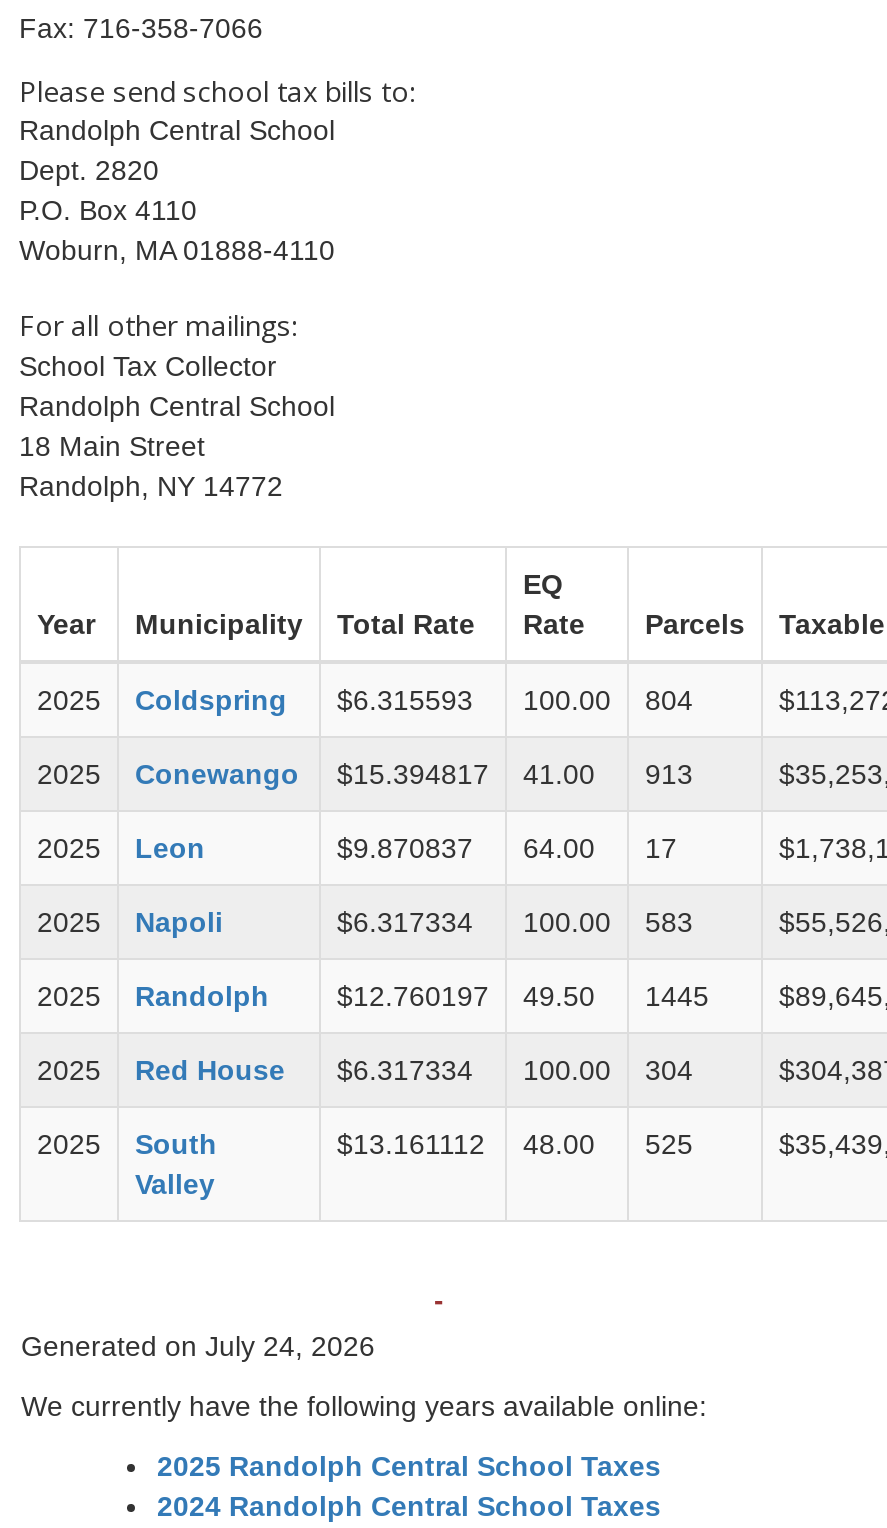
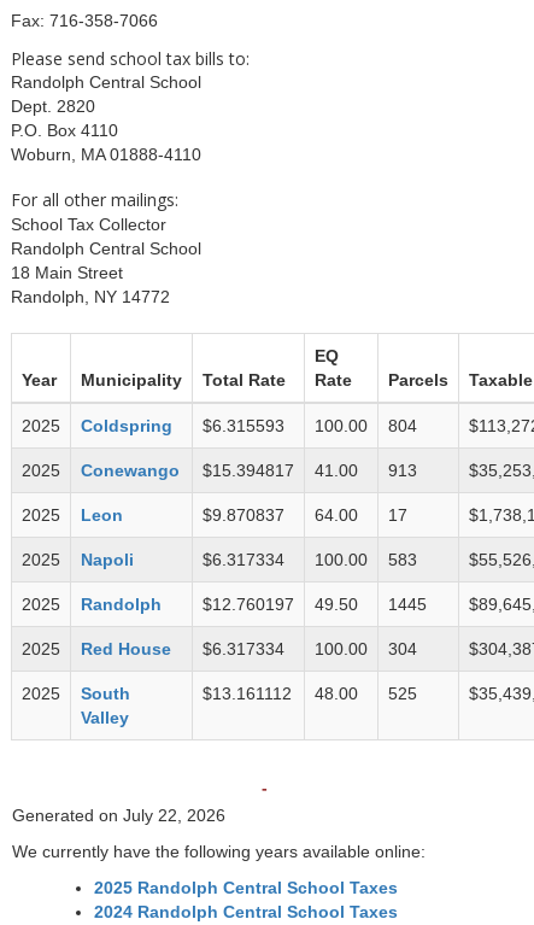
- Generated on July 24, 2026
+ Generated on July 22, 2026
